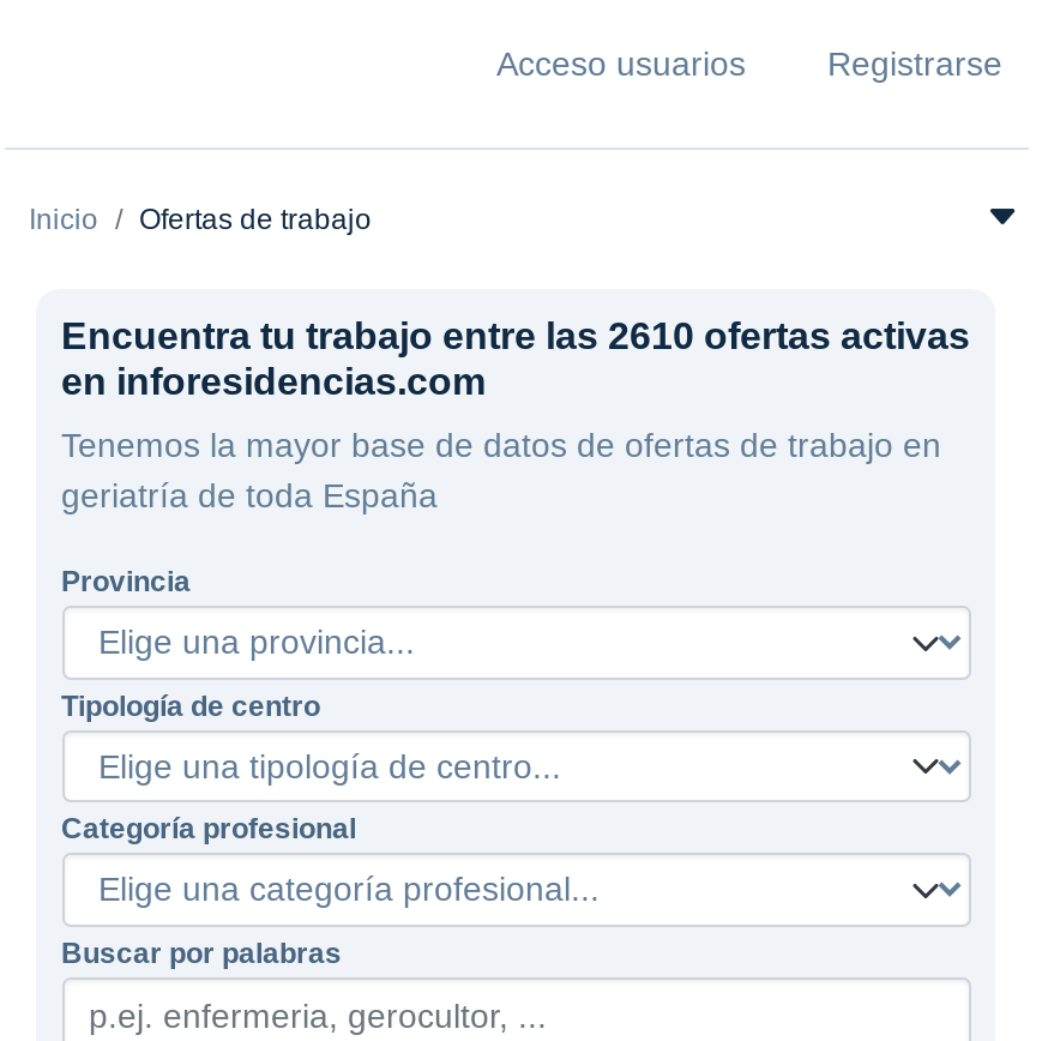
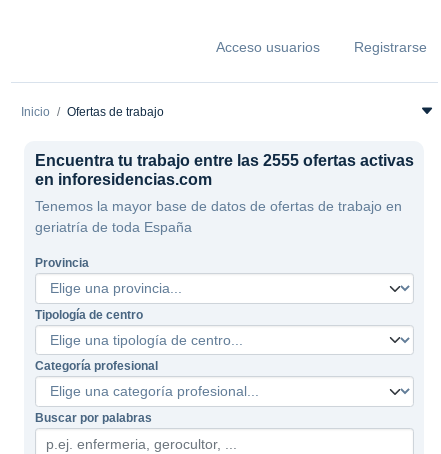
- Encuentra tu trabajo entre las 2610 ofertas activas
+ Encuentra tu trabajo entre las 2555 ofertas activas
